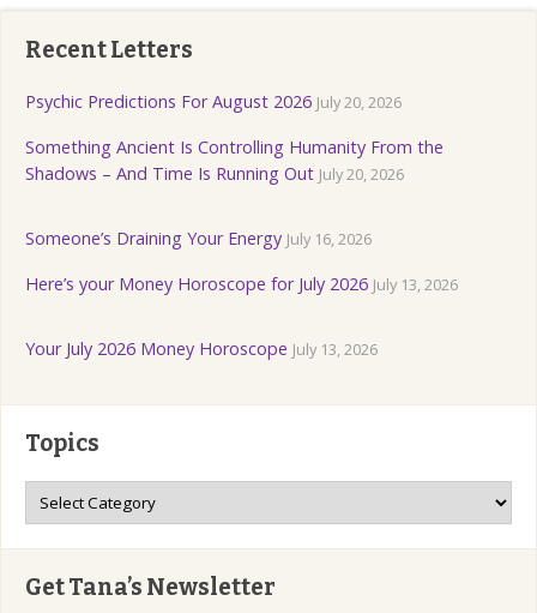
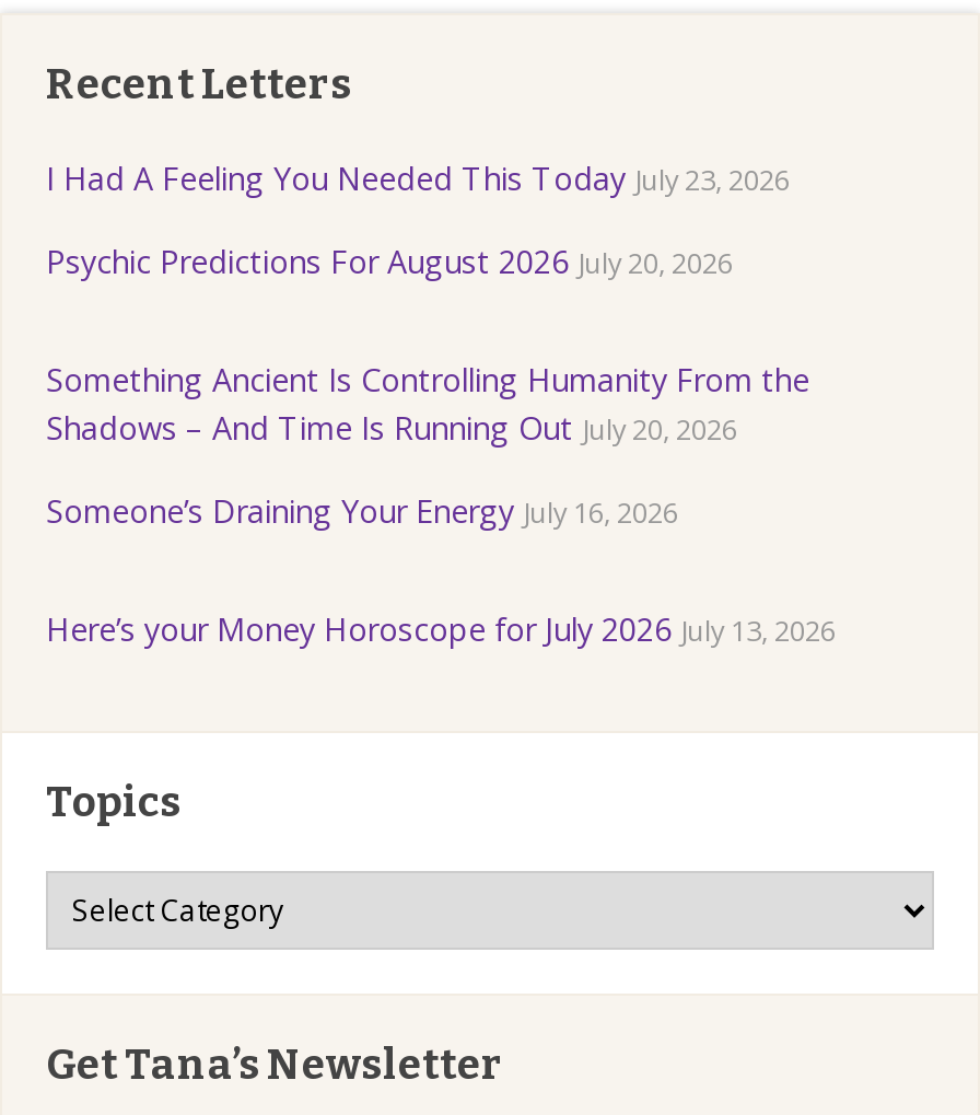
+ I Had A Feeling You Needed This Today July 23, 2026

moved down: Psychic Predictions For August 2026 July 20, 2026

moved down: Something Ancient Is Controlling Humanity From the | Shadows – And Time Is Running Out July 20, 2026

moved down: Someone’s Draining Your Energy July 16, 2026

moved down: Here’s your Money Horoscope for July 2026 July 13, 2026

- Your July 2026 Money Horoscope July 13, 2026
